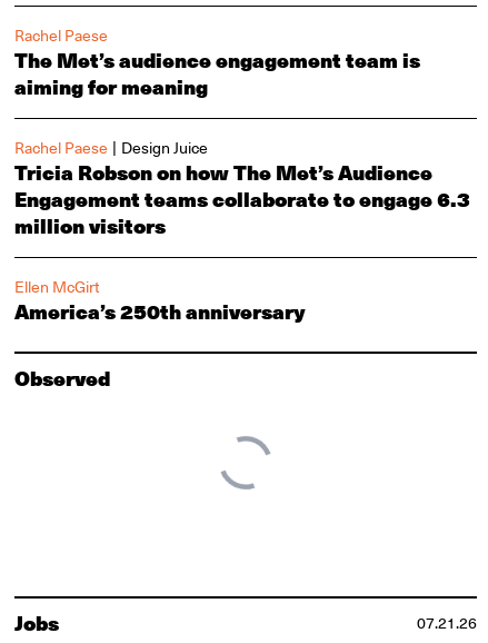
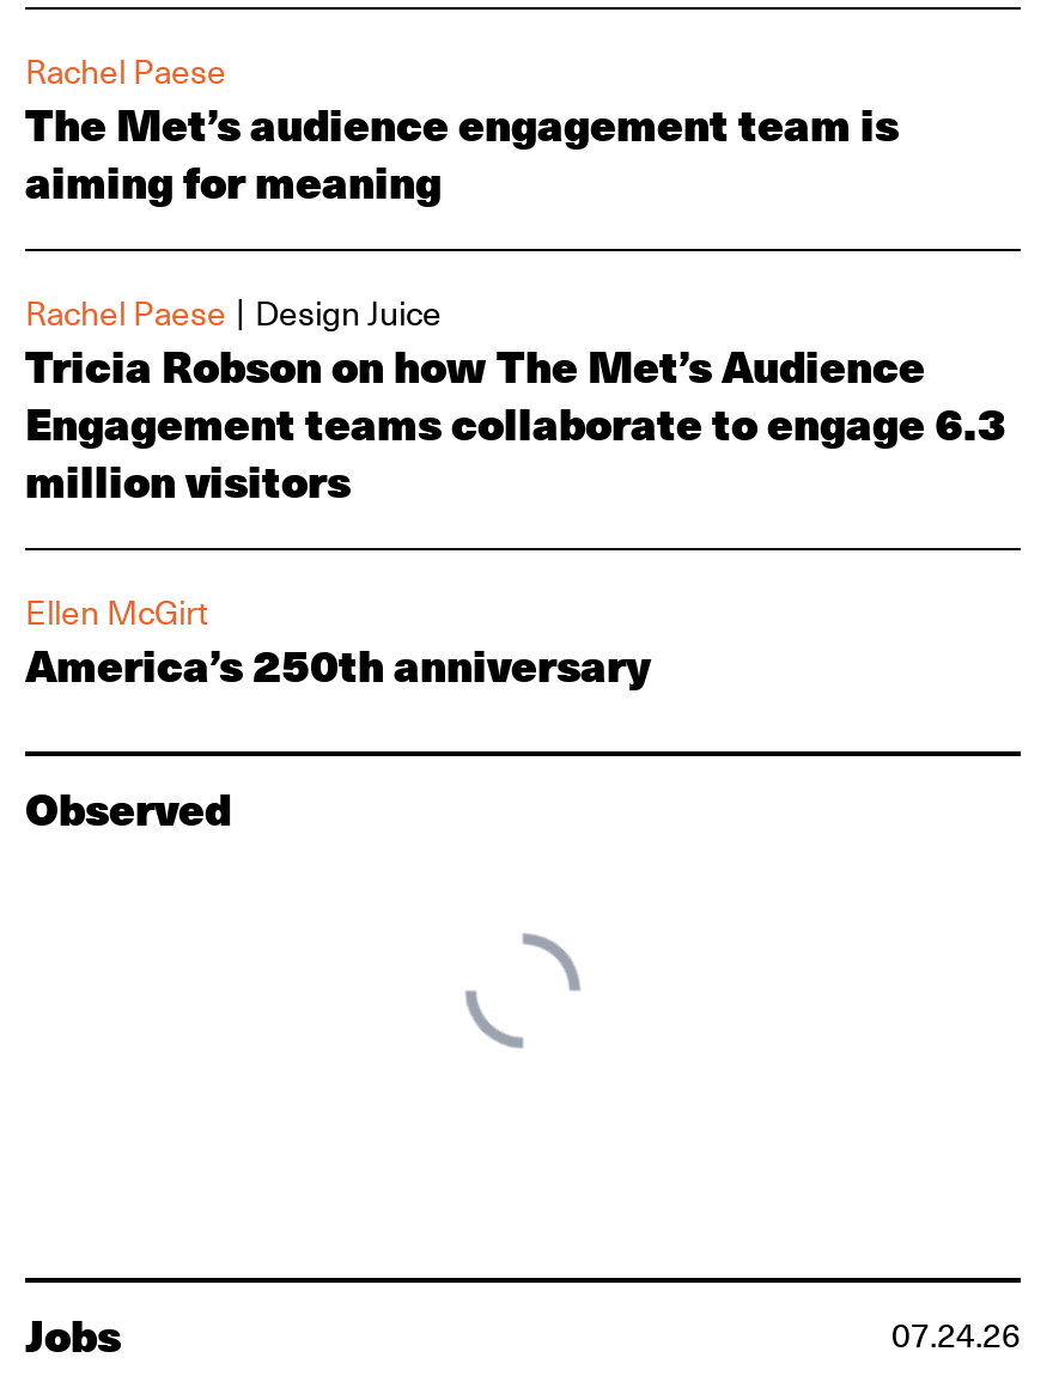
- 07.21.26
+ 07.24.26
